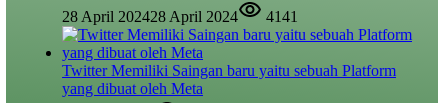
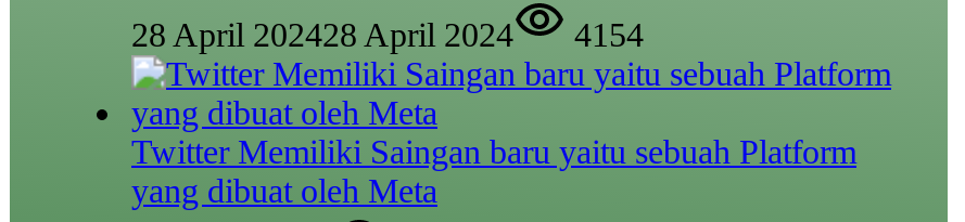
- 28 April 202428 April 2024 4141
+ 28 April 202428 April 2024 4154
